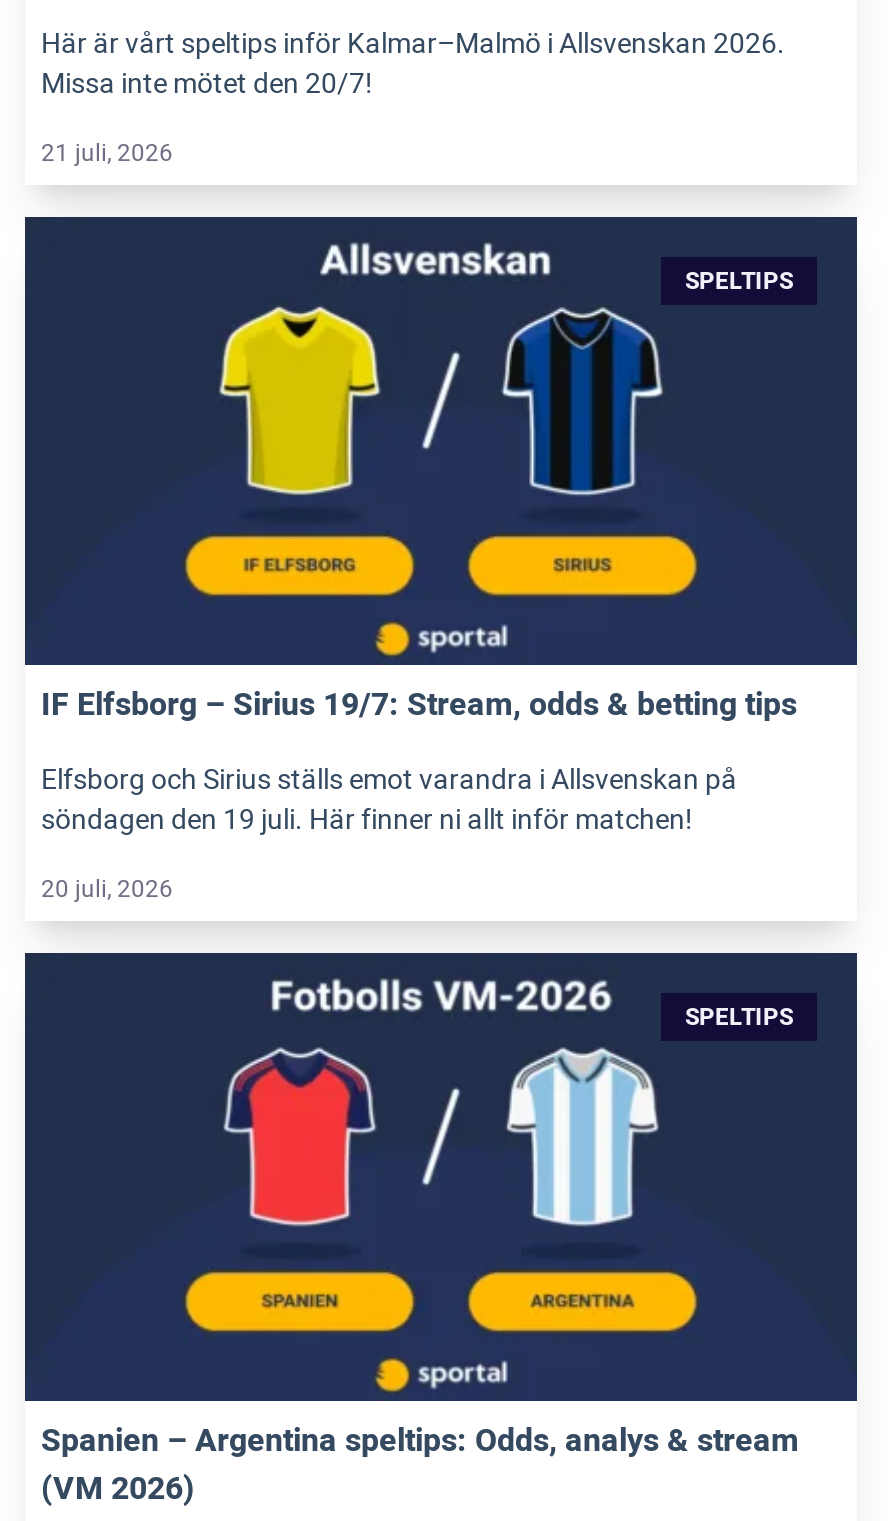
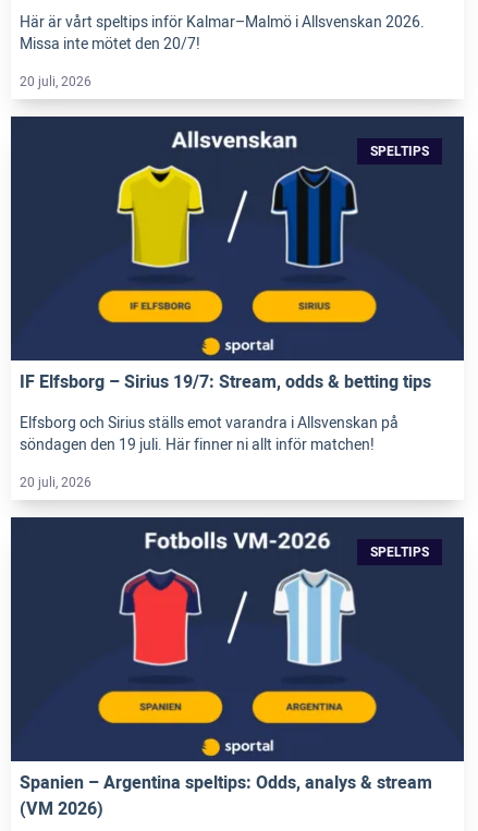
- 21 juli, 2026
+ 20 juli, 2026
